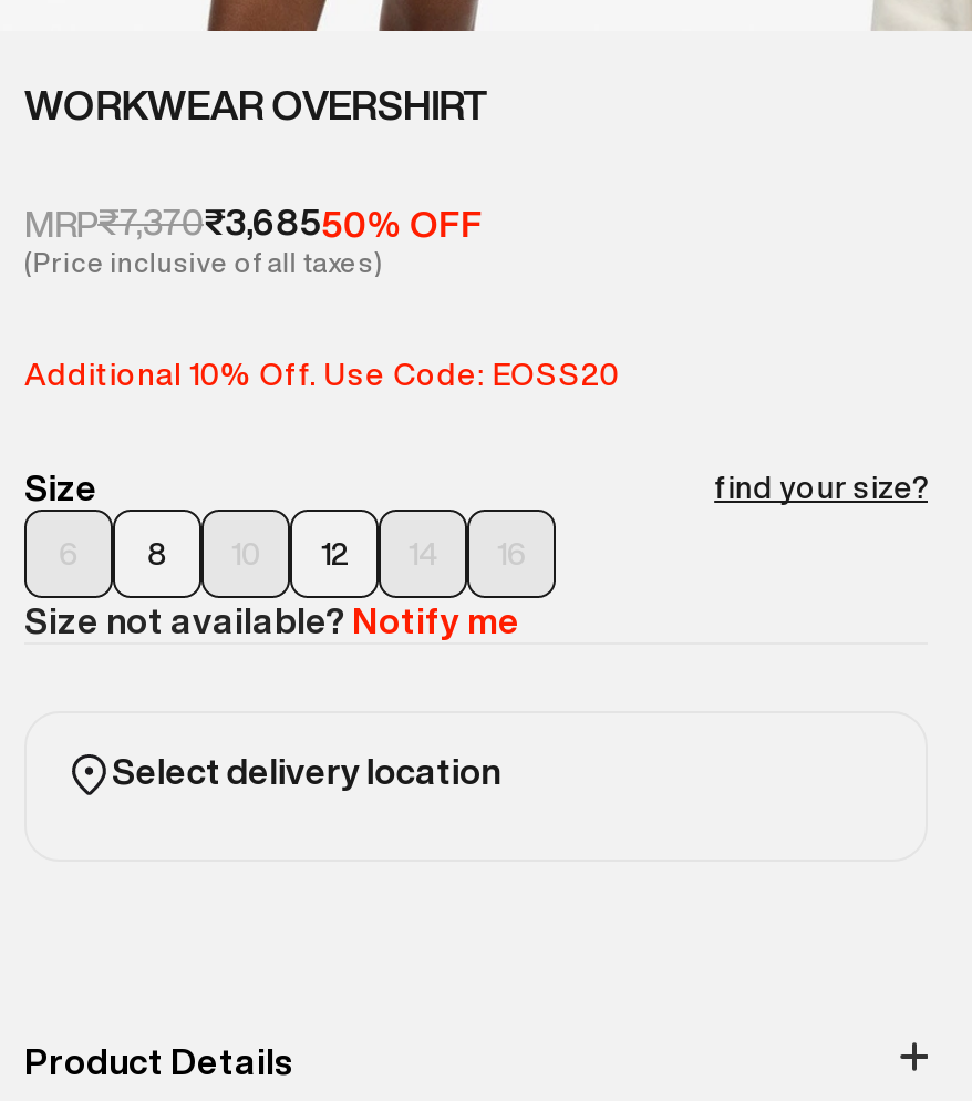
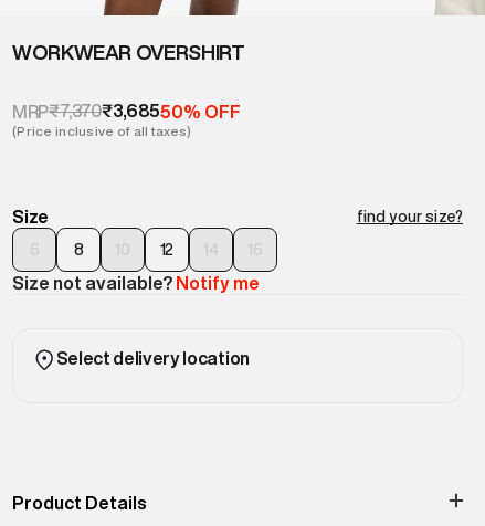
- Additional 10% Off. Use Code: EOSS20
